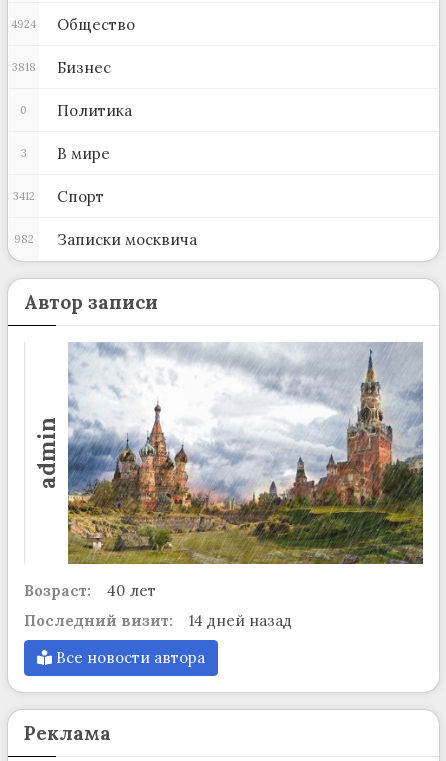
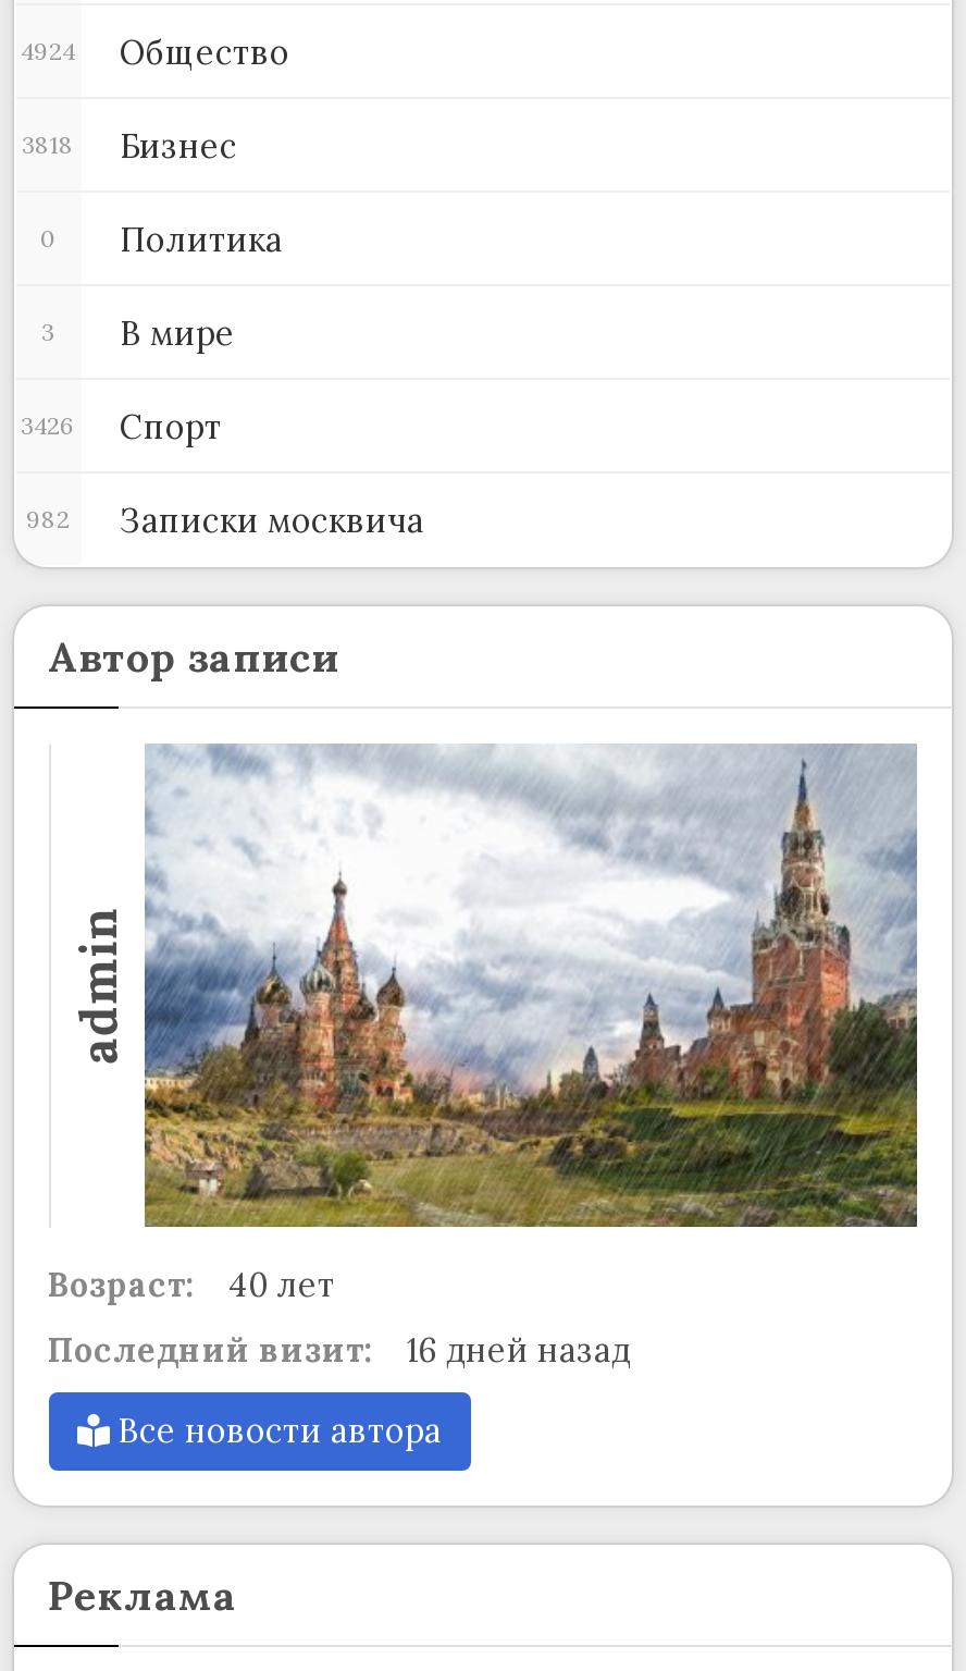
- 3412 Спорт
+ 3426 Спорт

- Последний визит: 14 дней назад
+ Последний визит: 16 дней назад
